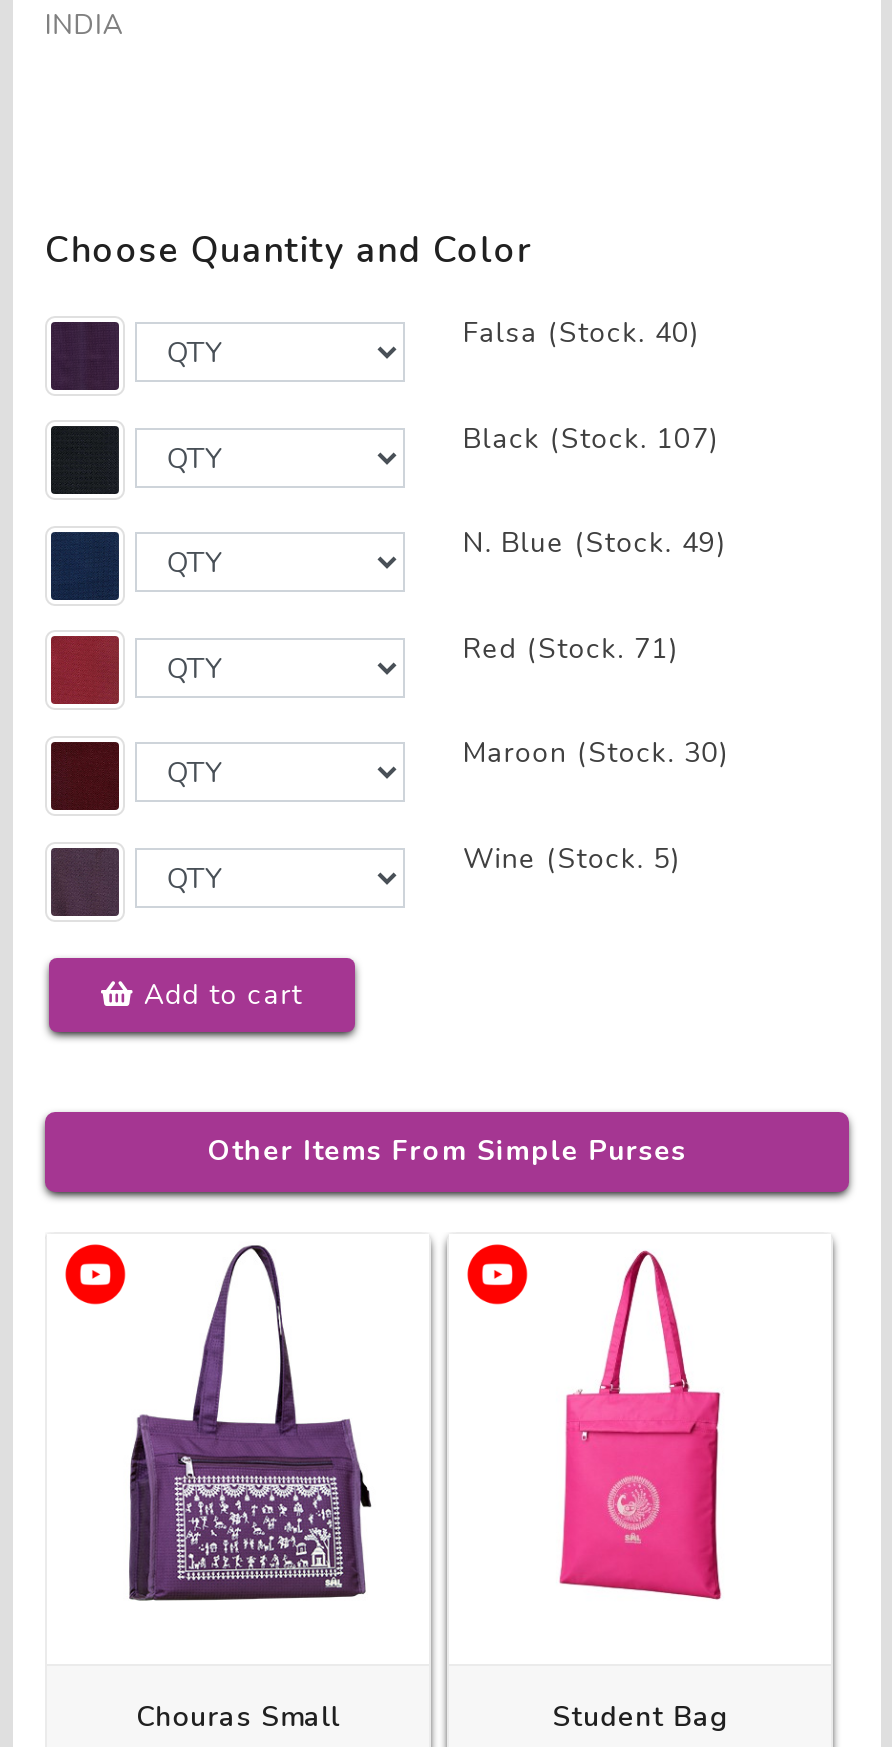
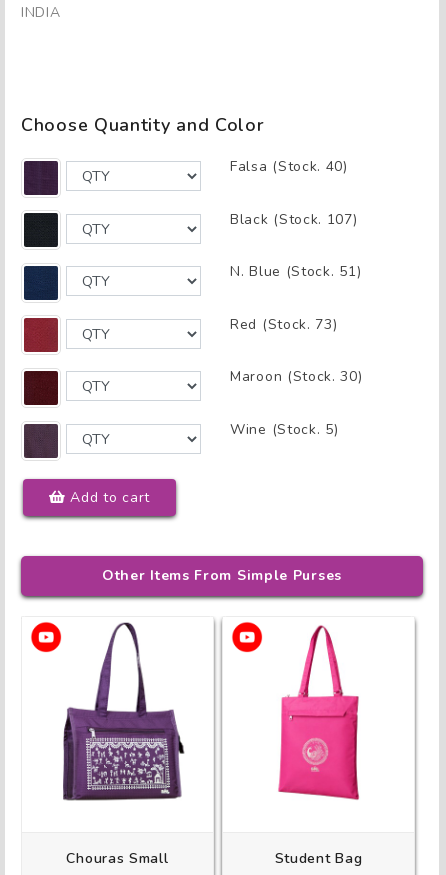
- N. Blue (Stock. 49)
+ N. Blue (Stock. 51)

- Red (Stock. 71)
+ Red (Stock. 73)
